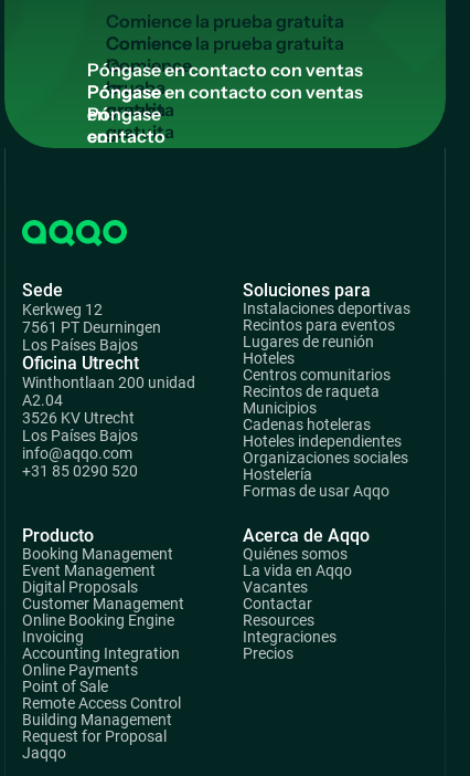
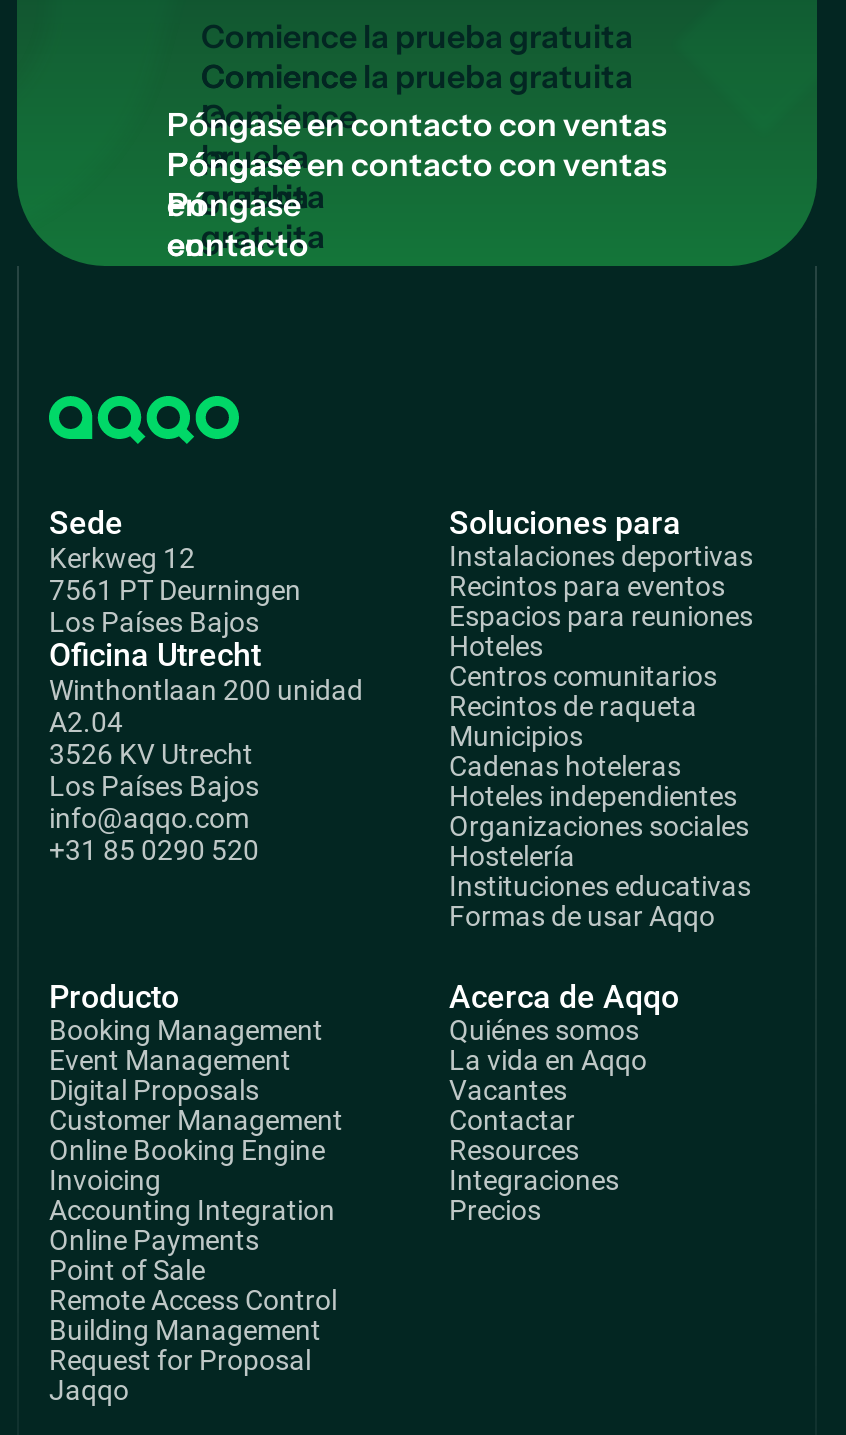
- Lugares de reunión
+ Espacios para reuniones

+ Instituciones educativas
